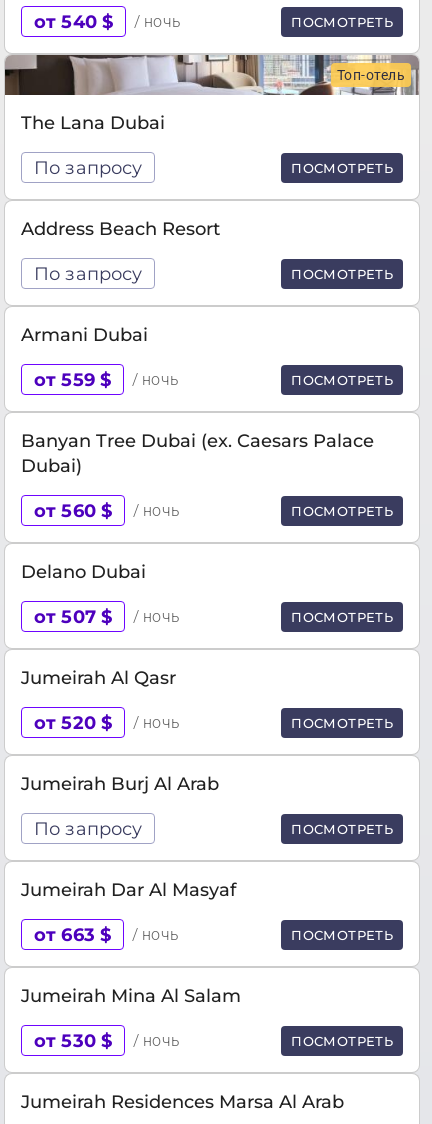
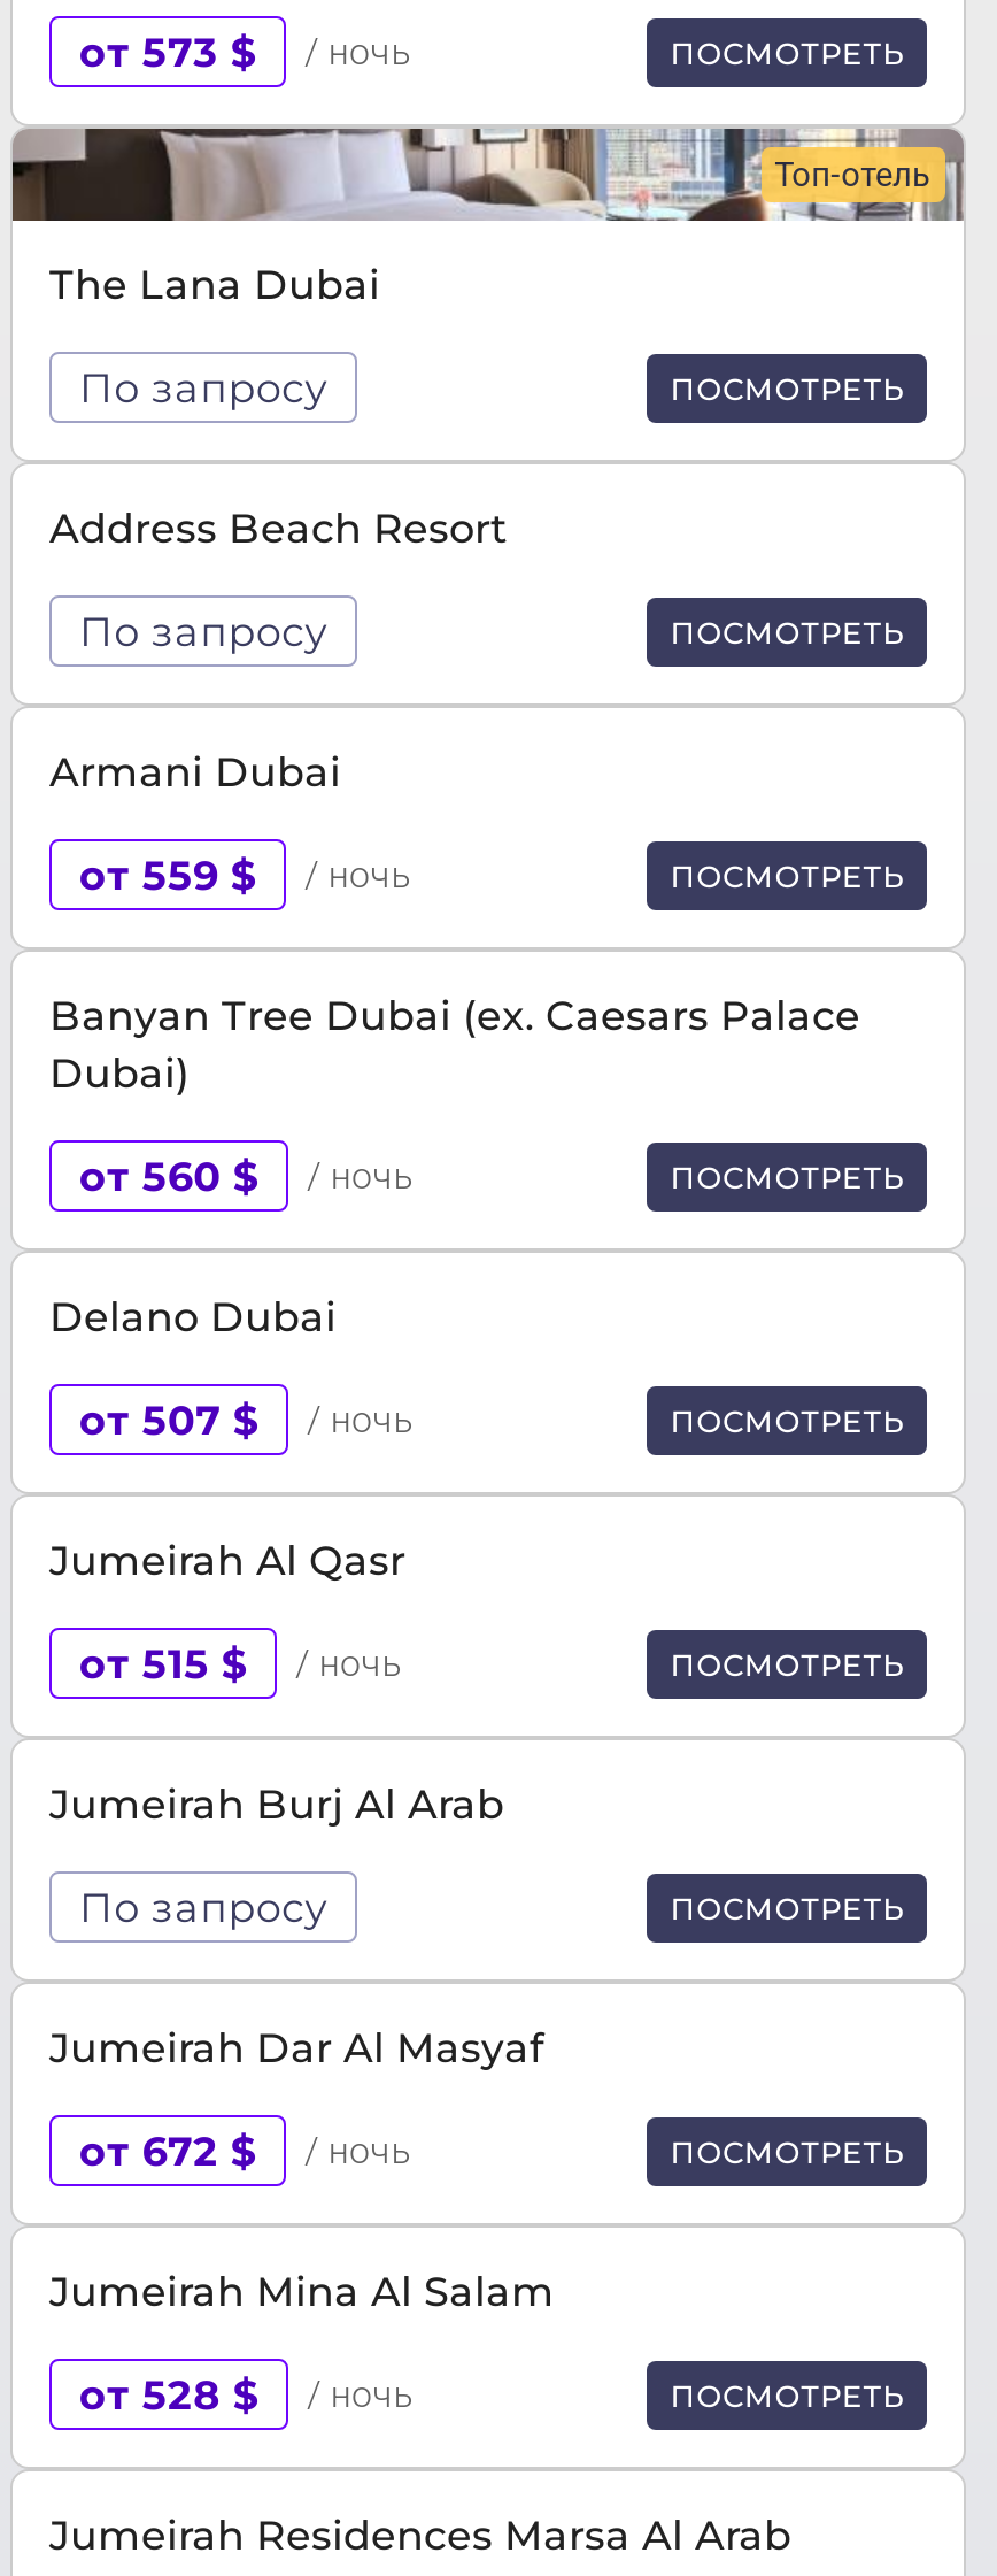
- от 540 $ / ночь
+ от 573 $ / ночь

- от 520 $ / ночь
+ от 515 $ / ночь

- от 663 $ / ночь
+ от 672 $ / ночь

- от 530 $ / ночь
+ от 528 $ / ночь
